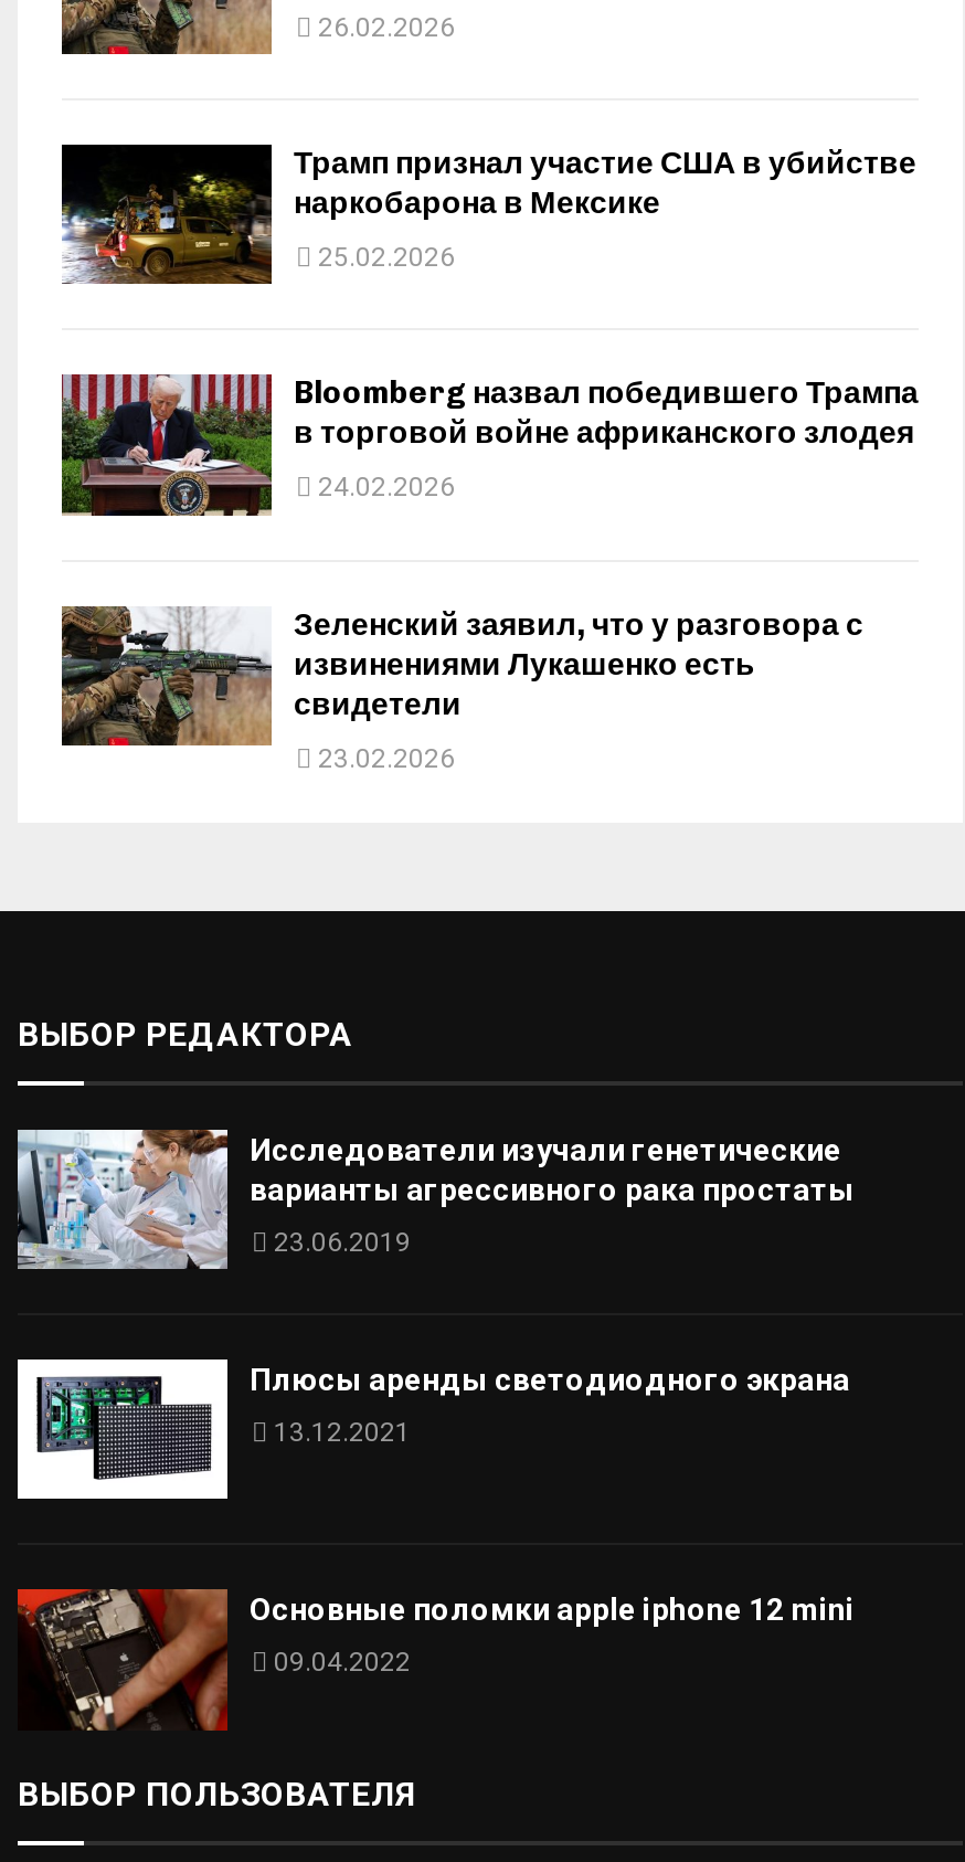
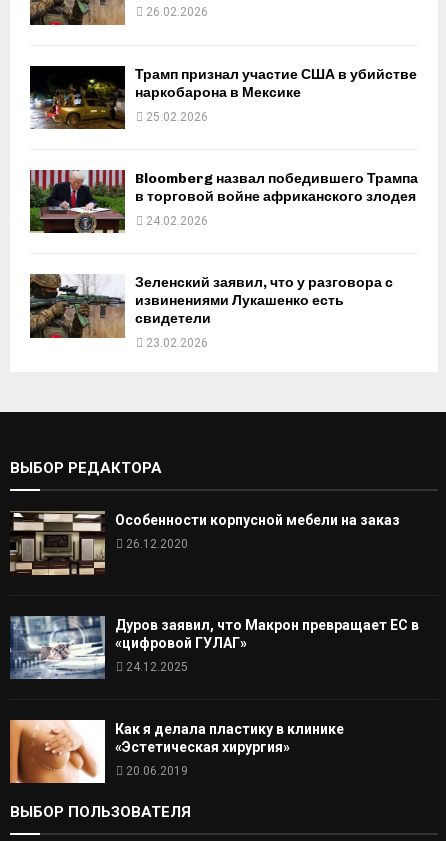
- [image]
- Исследователи изучали генетические
- варианты агрессивного рака простаты
+ [image]
+ Особенности корпусной мебели на заказ

- 23.06.2019
+ 26.12.2020

- [image]
- Плюсы аренды светодиодного экрана
+ [image]
+ Дуров заявил, что Макрон превращает ЕС в
+ «цифровой ГУЛАГ»

- 13.12.2021
+ 24.12.2025

- [image]
- Основные поломки apple iphone 12 mini
+ [image]
+ Как я делала пластику в клинике
+ «Эстетическая хирургия»

- 09.04.2022
+ 20.06.2019
